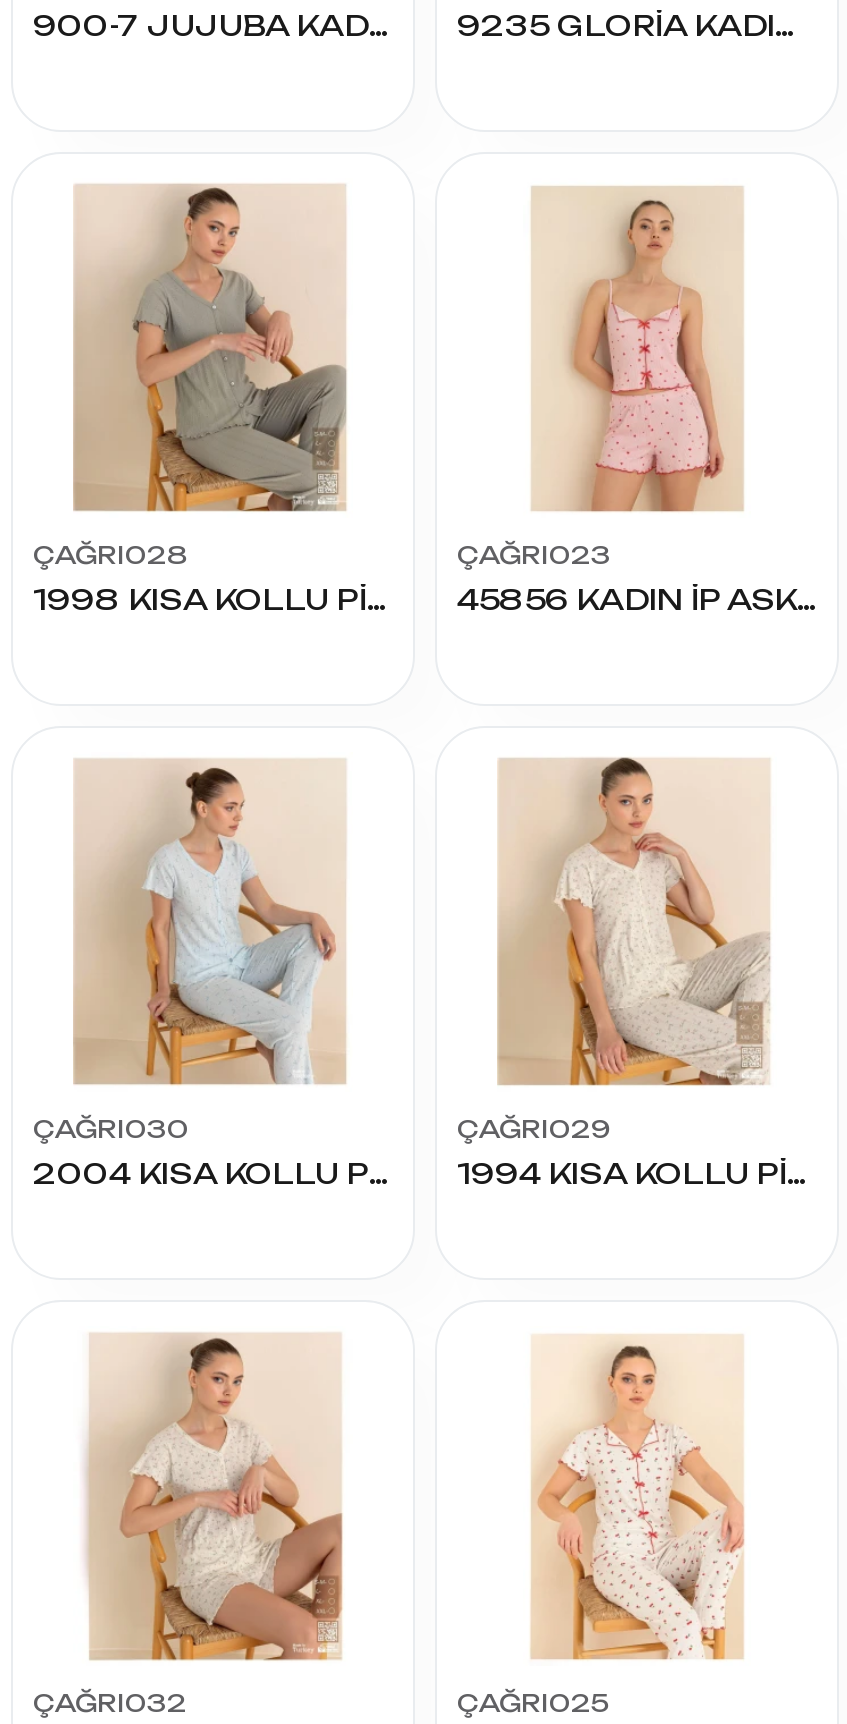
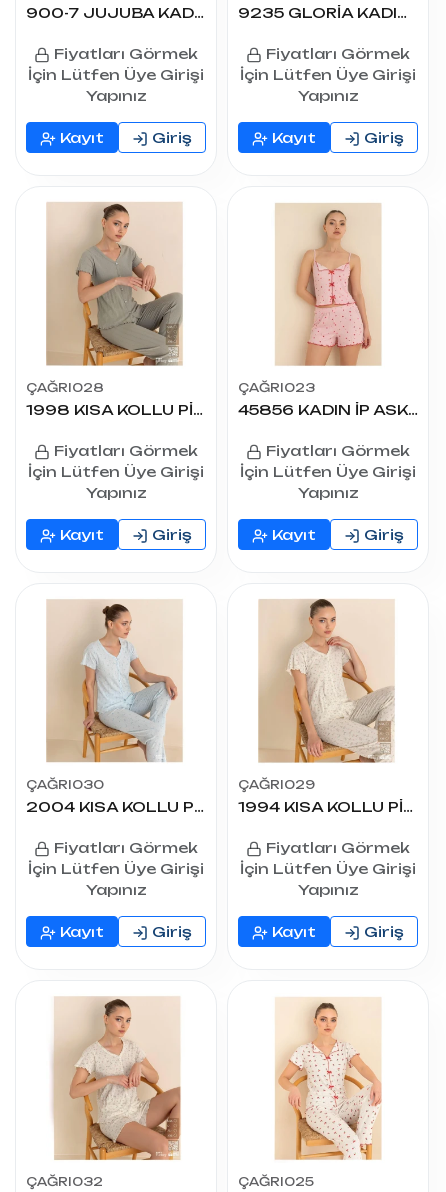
+ Fiyatları Görmek
+ İçin Lütfen Üye Girişi
+ Yapınız
+ Kayıt
+ Giriş

+ Fiyatları Görmek
+ İçin Lütfen Üye Girişi
+ Yapınız
+ Kayıt
+ Giriş

+ Fiyatları Görmek
+ İçin Lütfen Üye Girişi
+ Yapınız
+ Kayıt
+ Giriş

+ Fiyatları Görmek
+ İçin Lütfen Üye Girişi
+ Yapınız
+ Kayıt
+ Giriş

+ Fiyatları Görmek
+ İçin Lütfen Üye Girişi
+ Yapınız
+ Kayıt
+ Giriş

+ Fiyatları Görmek
+ İçin Lütfen Üye Girişi
+ Yapınız
+ Kayıt
+ Giriş
